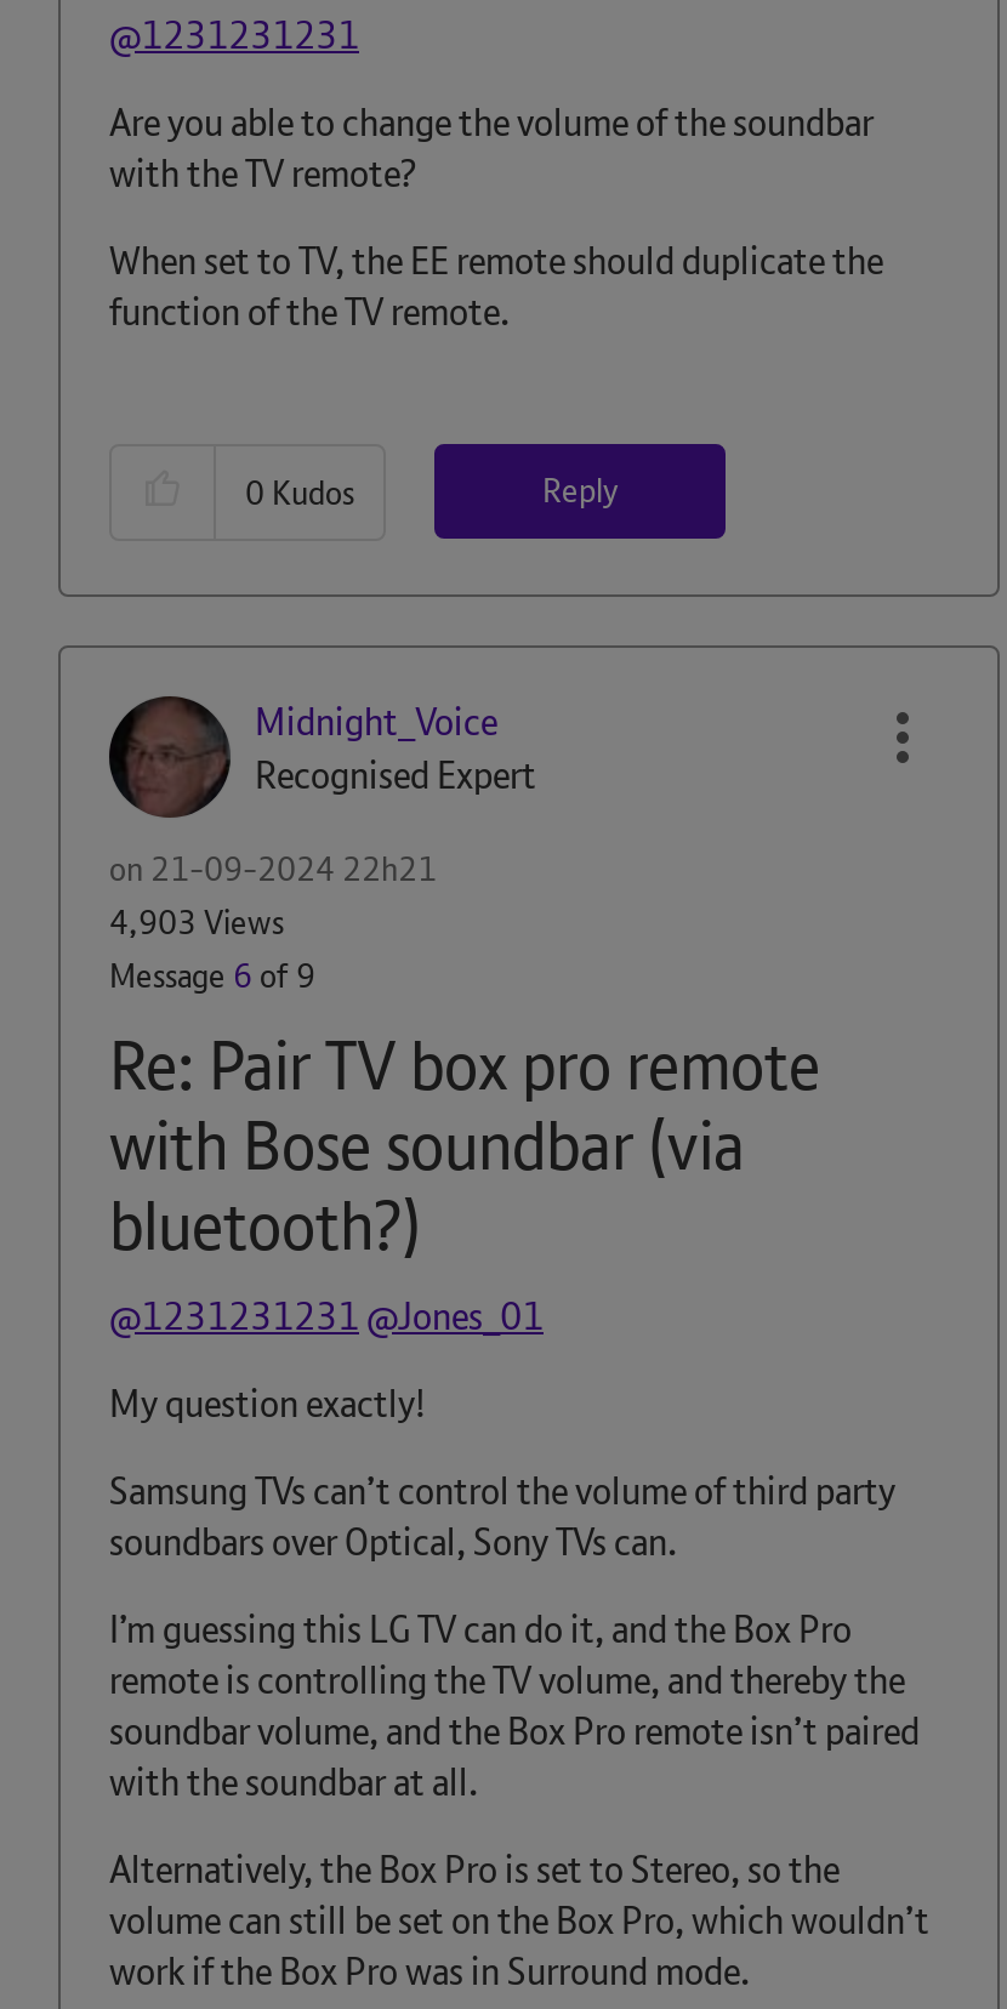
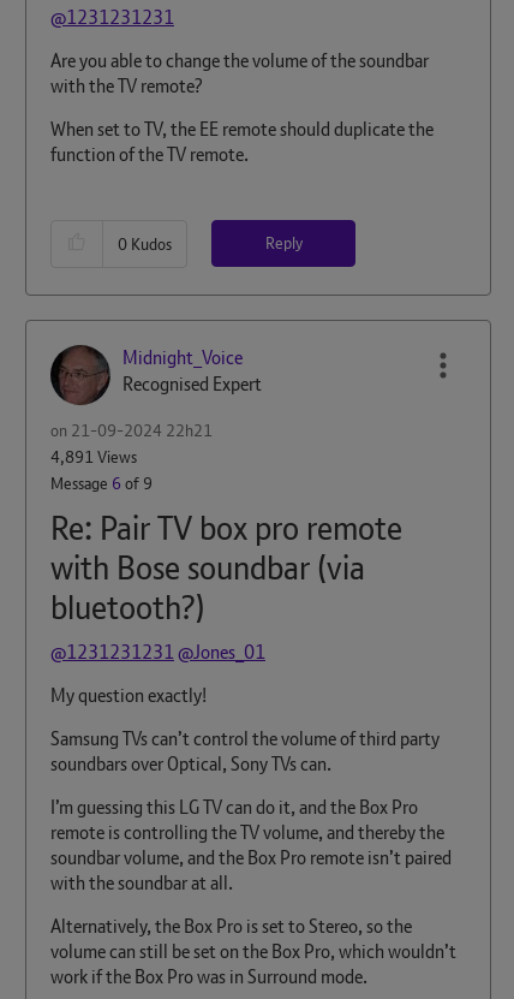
- 4,903 Views
+ 4,891 Views
